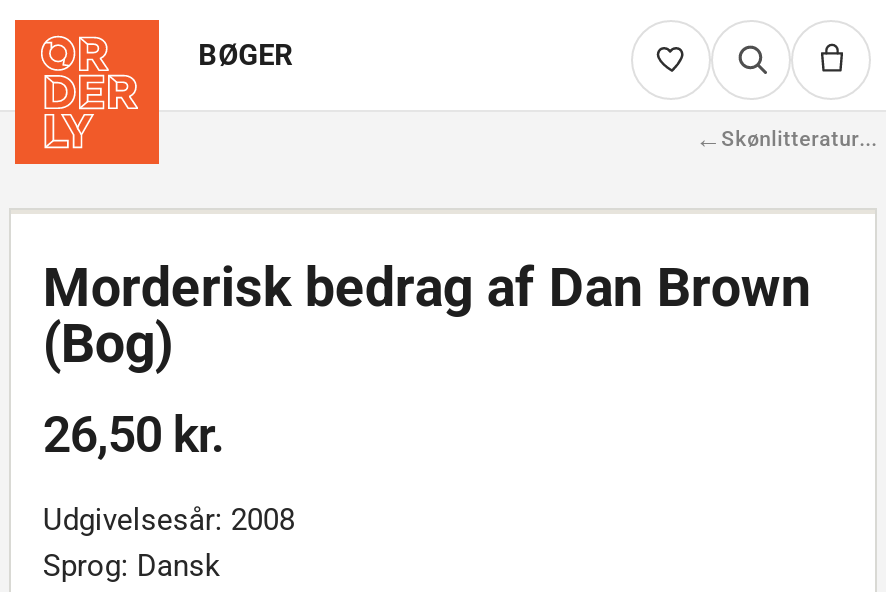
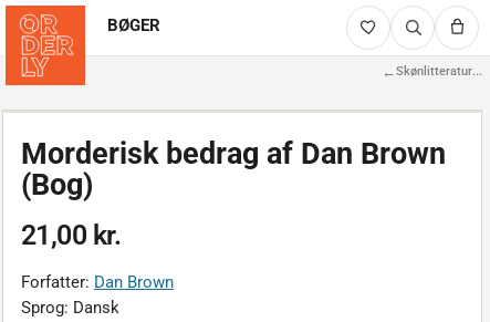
- 26,50 kr.
+ 21,00 kr.

- Udgivelsesår: 2008
+ Forfatter: Dan Brown
